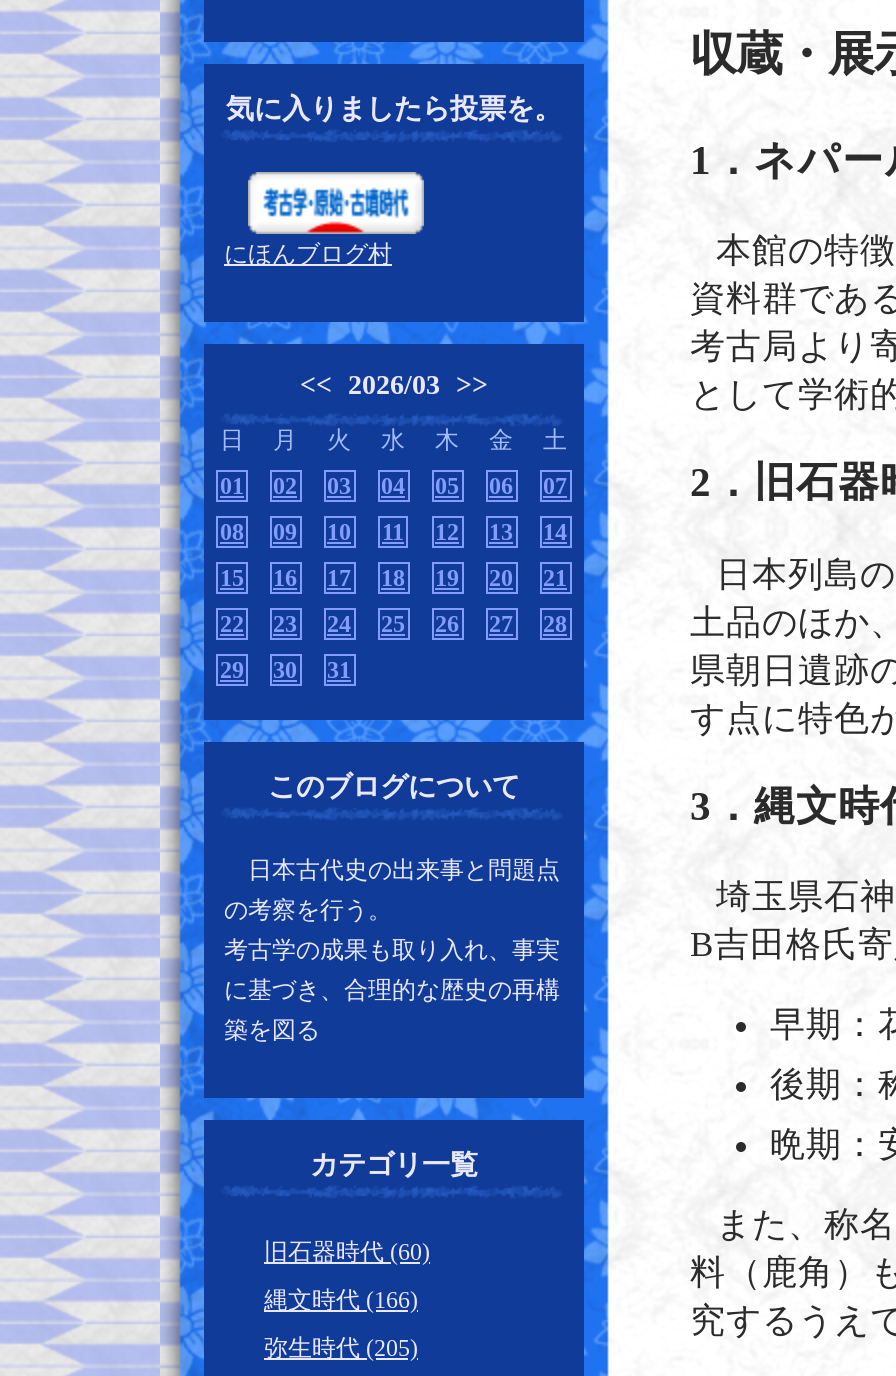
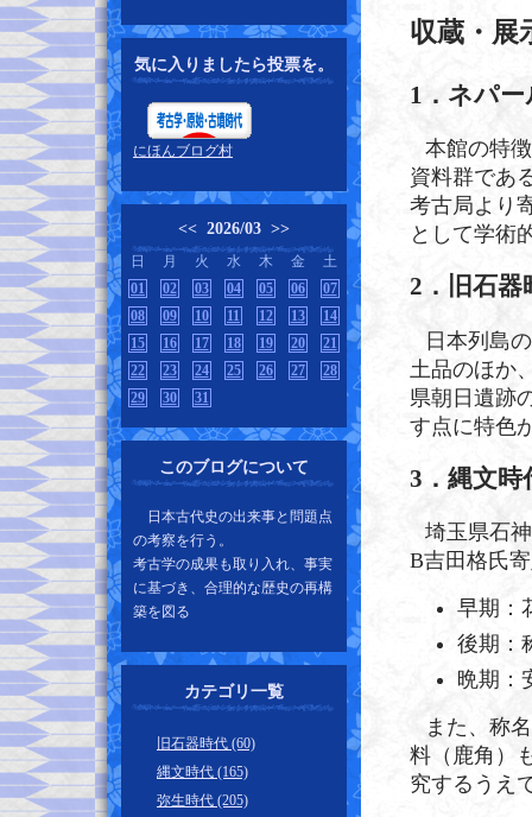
- 縄文時代 (166)
+ 縄文時代 (165)
